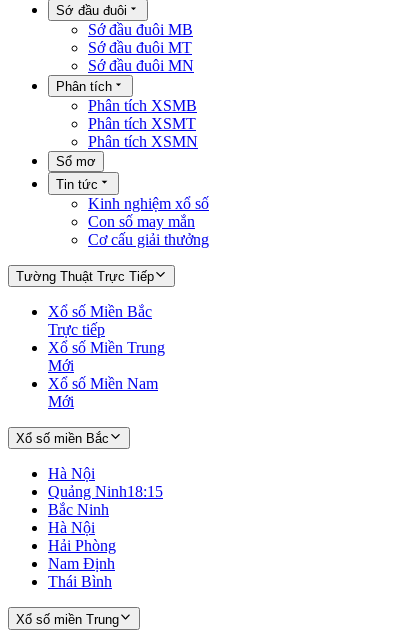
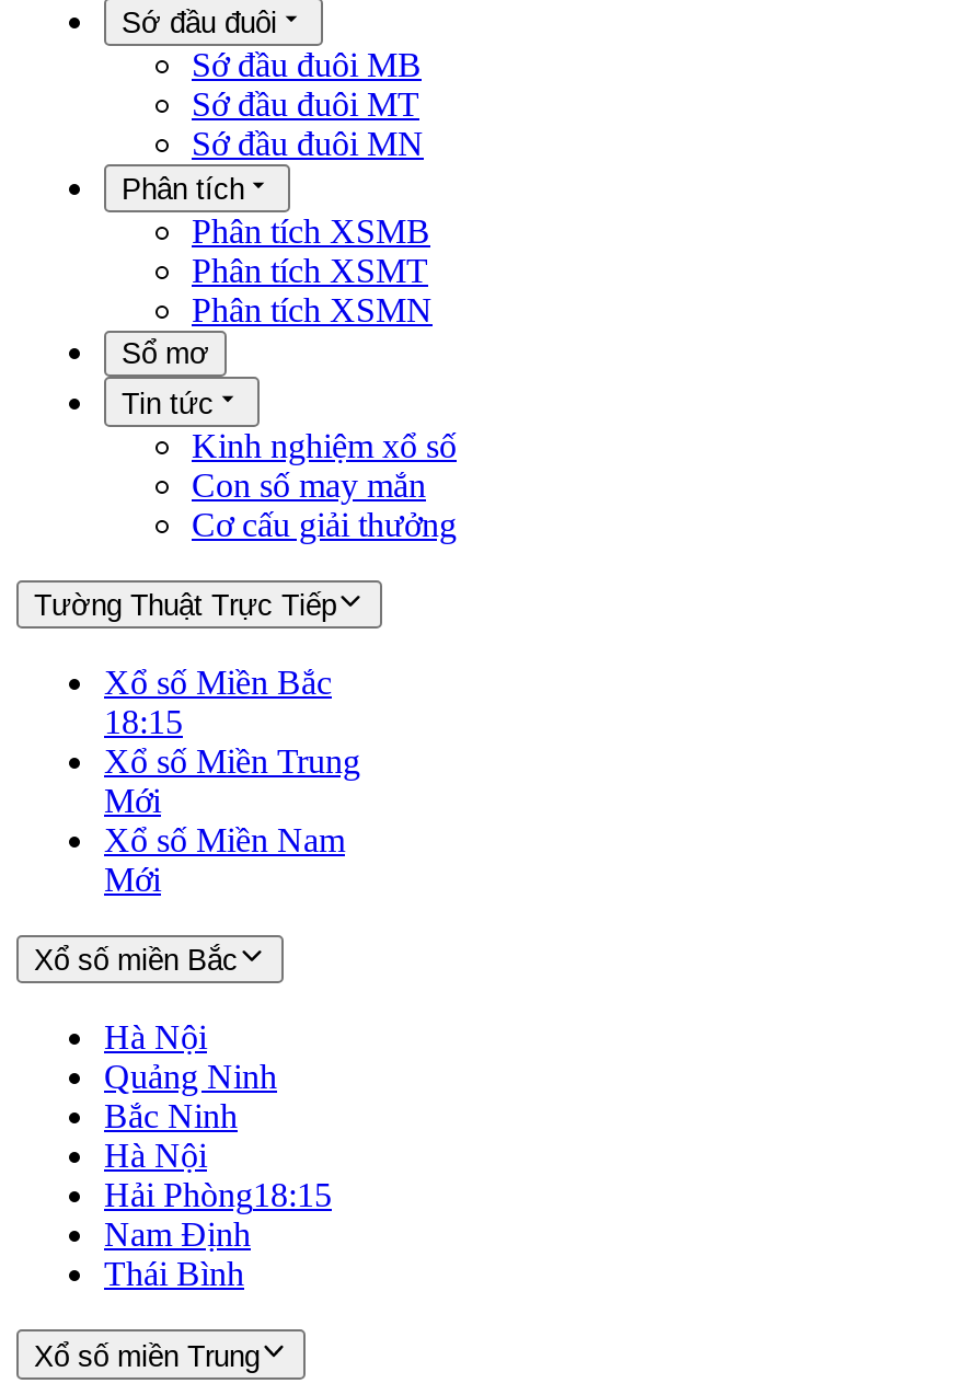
- Trực tiếp
+ 18:15

- Quảng Ninh18:15
+ Quảng Ninh

- Hải Phòng
+ Hải Phòng18:15
